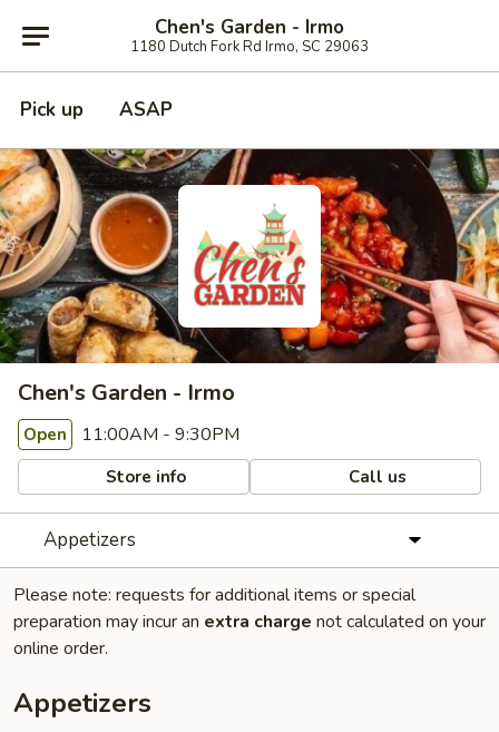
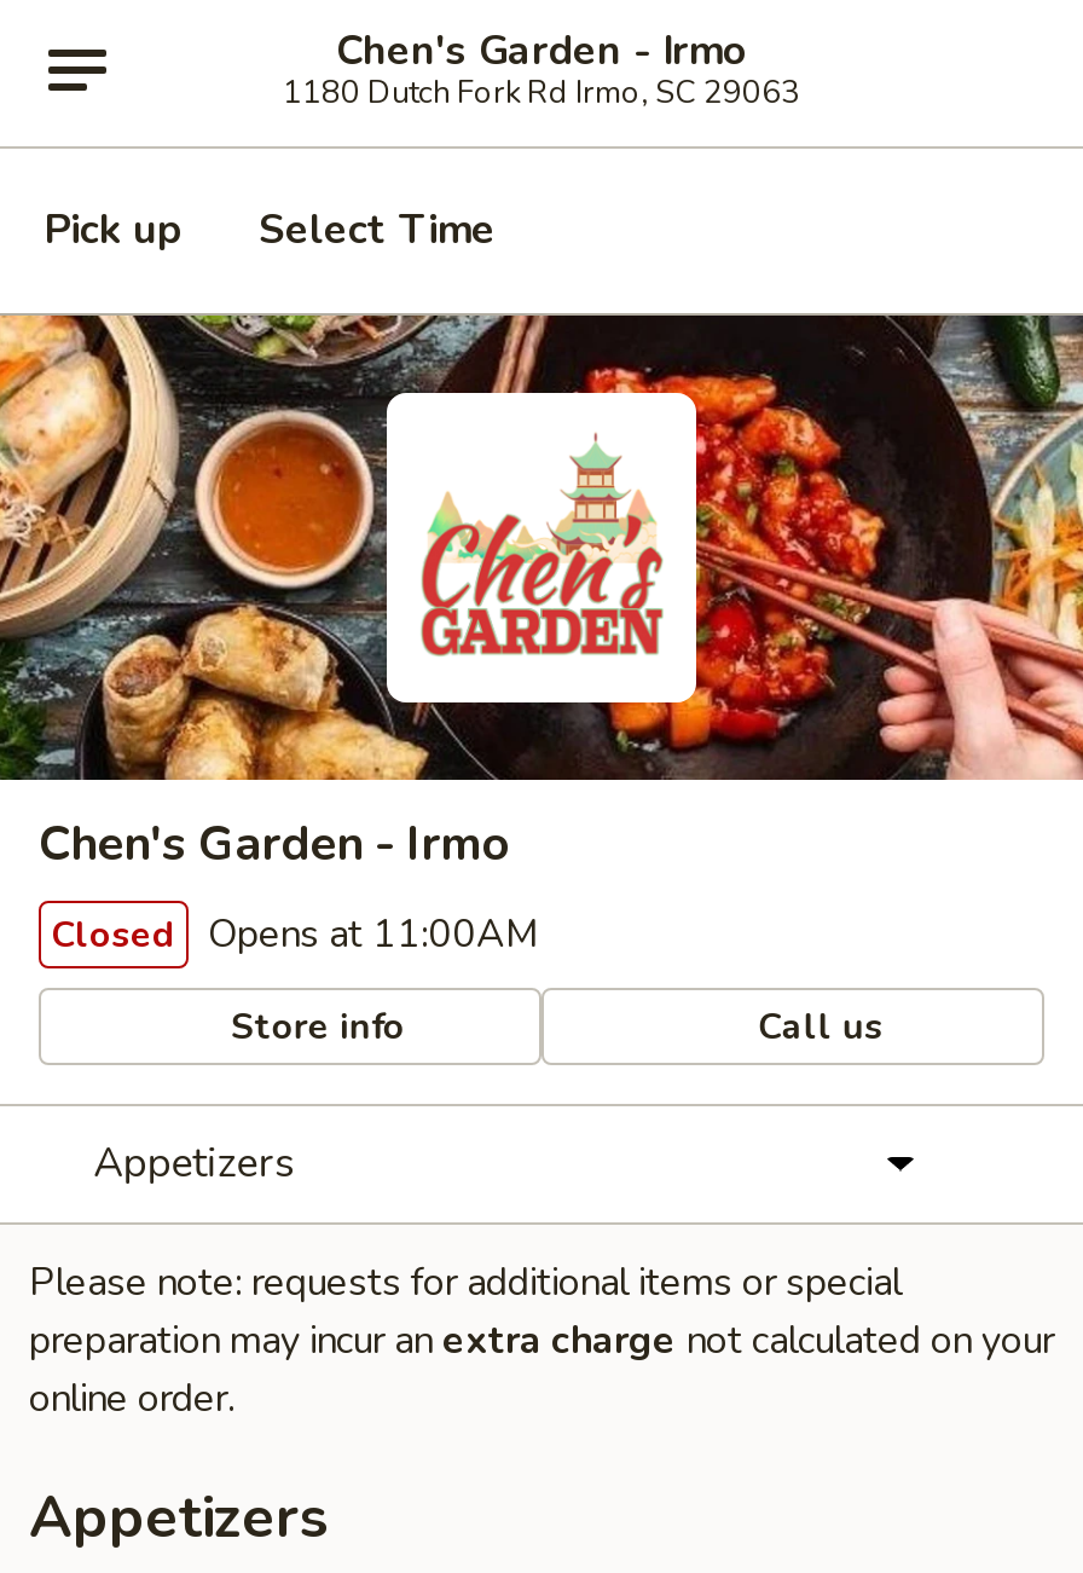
- ASAP
+ Select Time

- Open 11:00AM - 9:30PM
+ Closed Opens at 11:00AM
